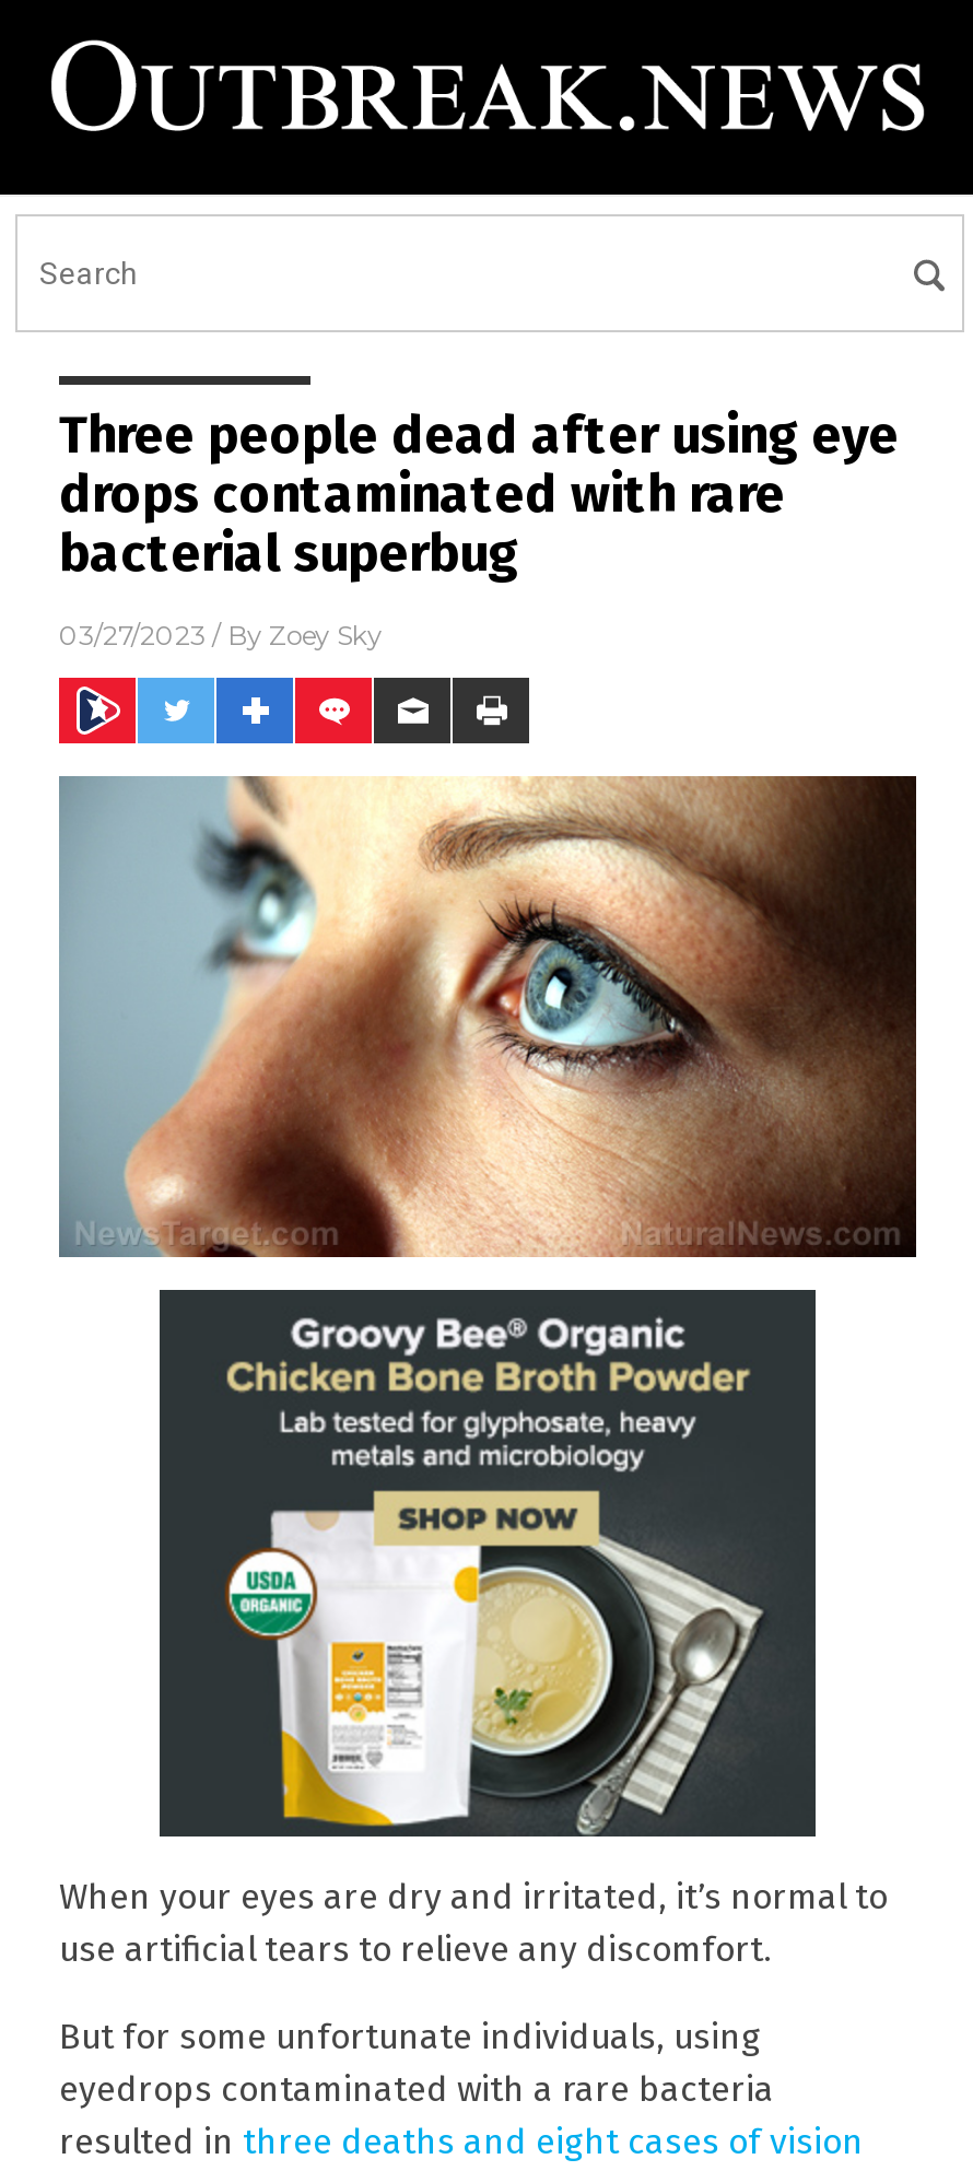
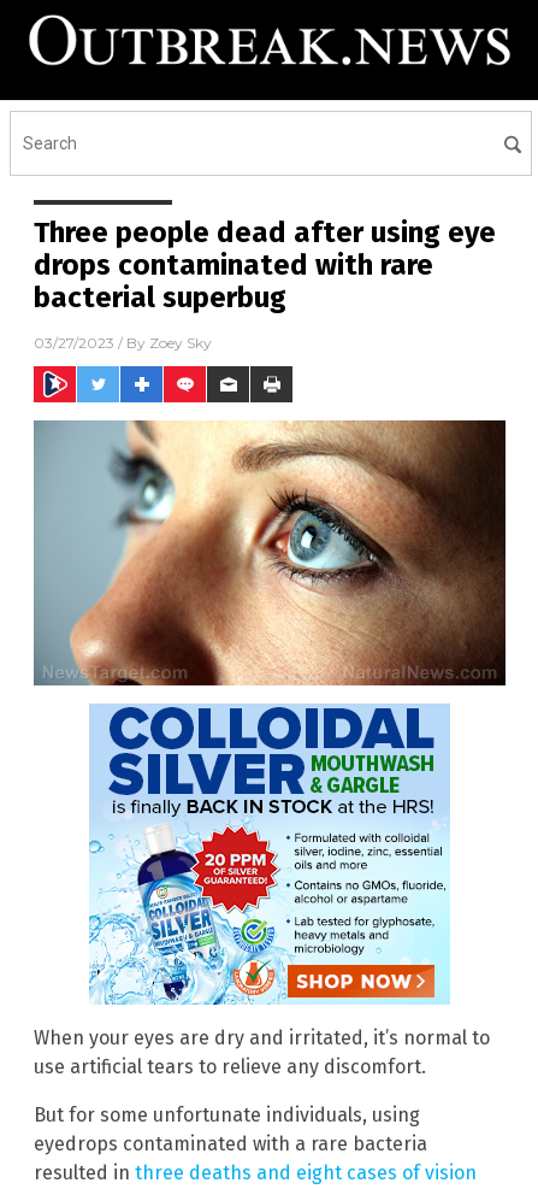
- [image]
+ [image]
